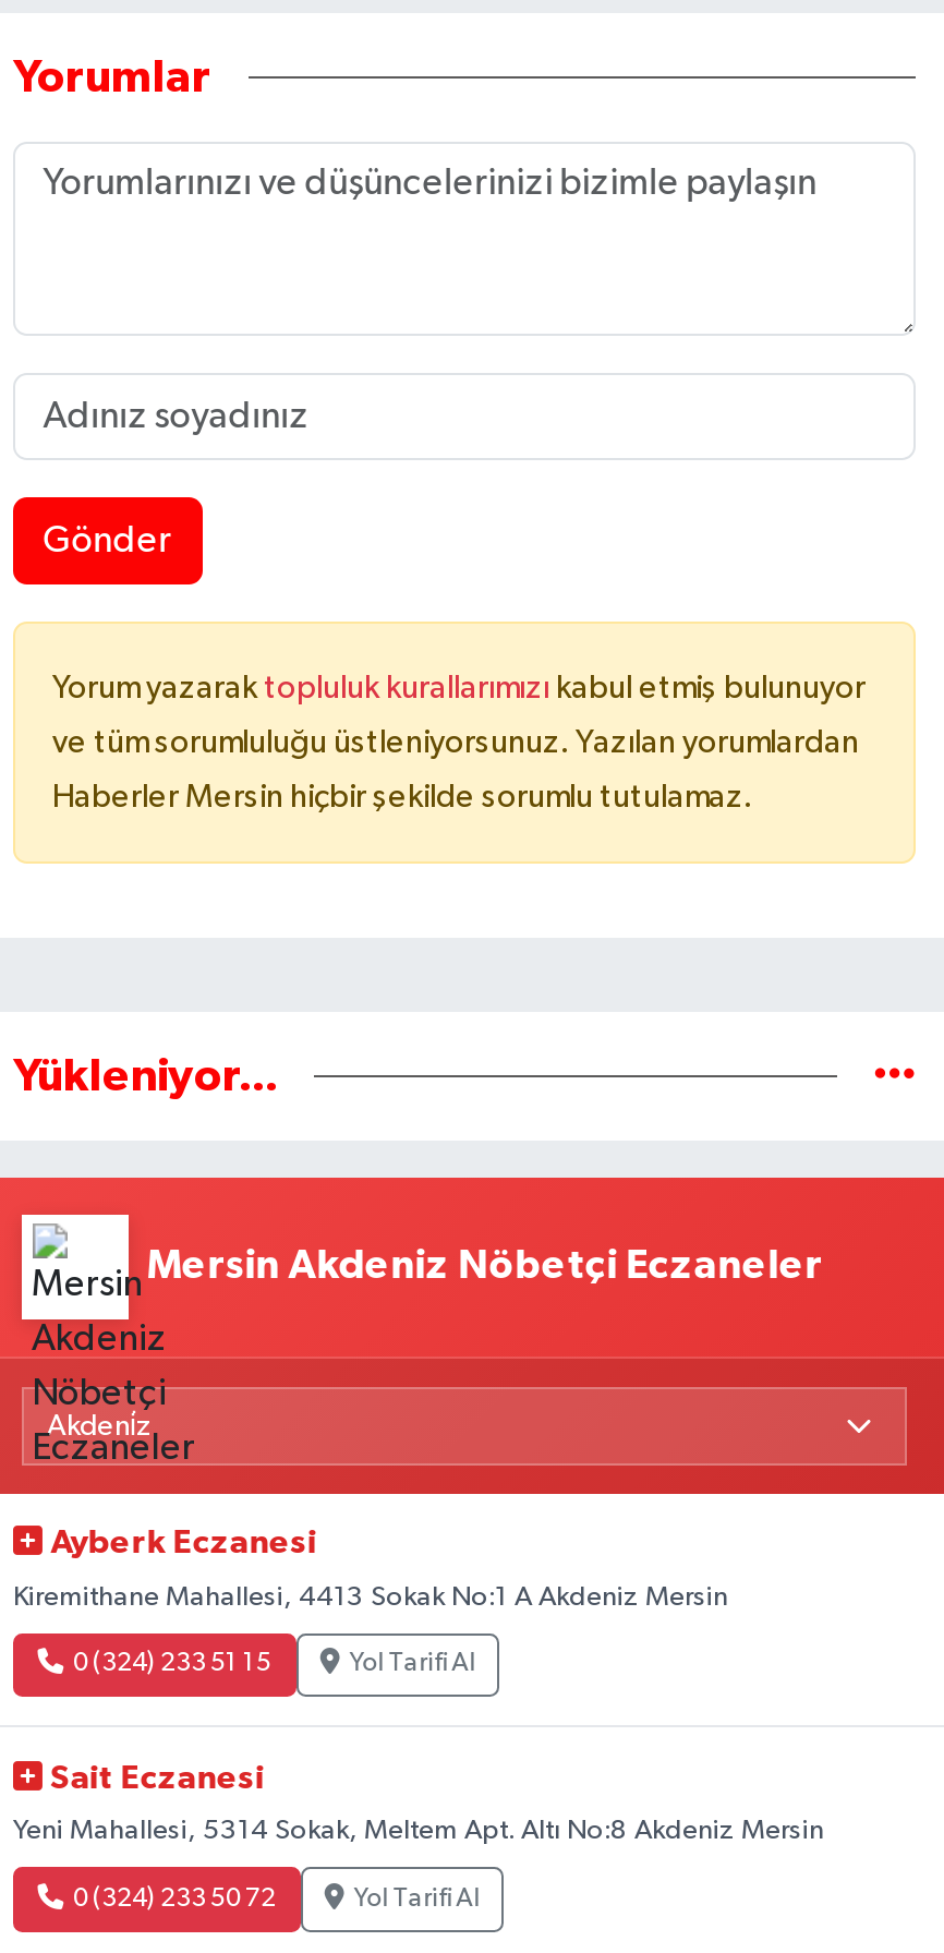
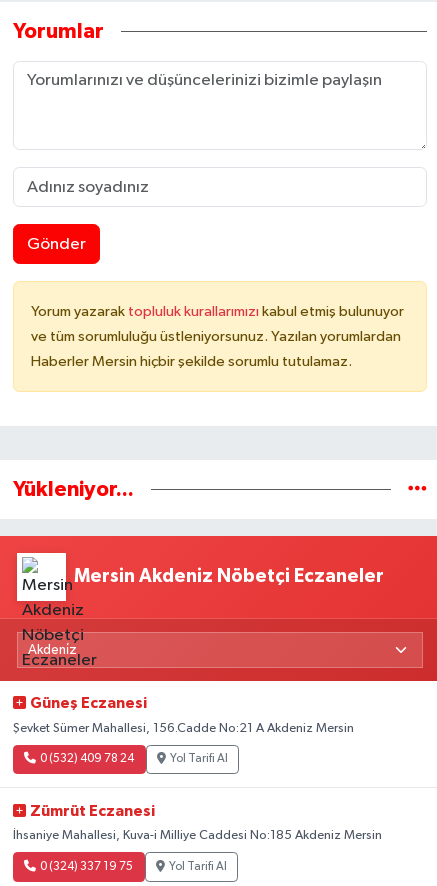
- Ayberk Eczanesi
+ Güneş Eczanesi

- Kiremithane Mahallesi, 4413 Sokak No:1 A Akdeniz Mersin
+ Şevket Sümer Mahallesi, 156.Cadde No:21 A Akdeniz Mersin

- 0 (324) 233 51 15
+ 0 (532) 409 78 24

- Sait Eczanesi
+ Zümrüt Eczanesi

- Yeni Mahallesi, 5314 Sokak, Meltem Apt. Altı No:8 Akdeniz Mersin
+ İhsaniye Mahallesi, Kuva-i Milliye Caddesi No:185 Akdeniz Mersin

- 0 (324) 233 50 72
+ 0 (324) 337 19 75
